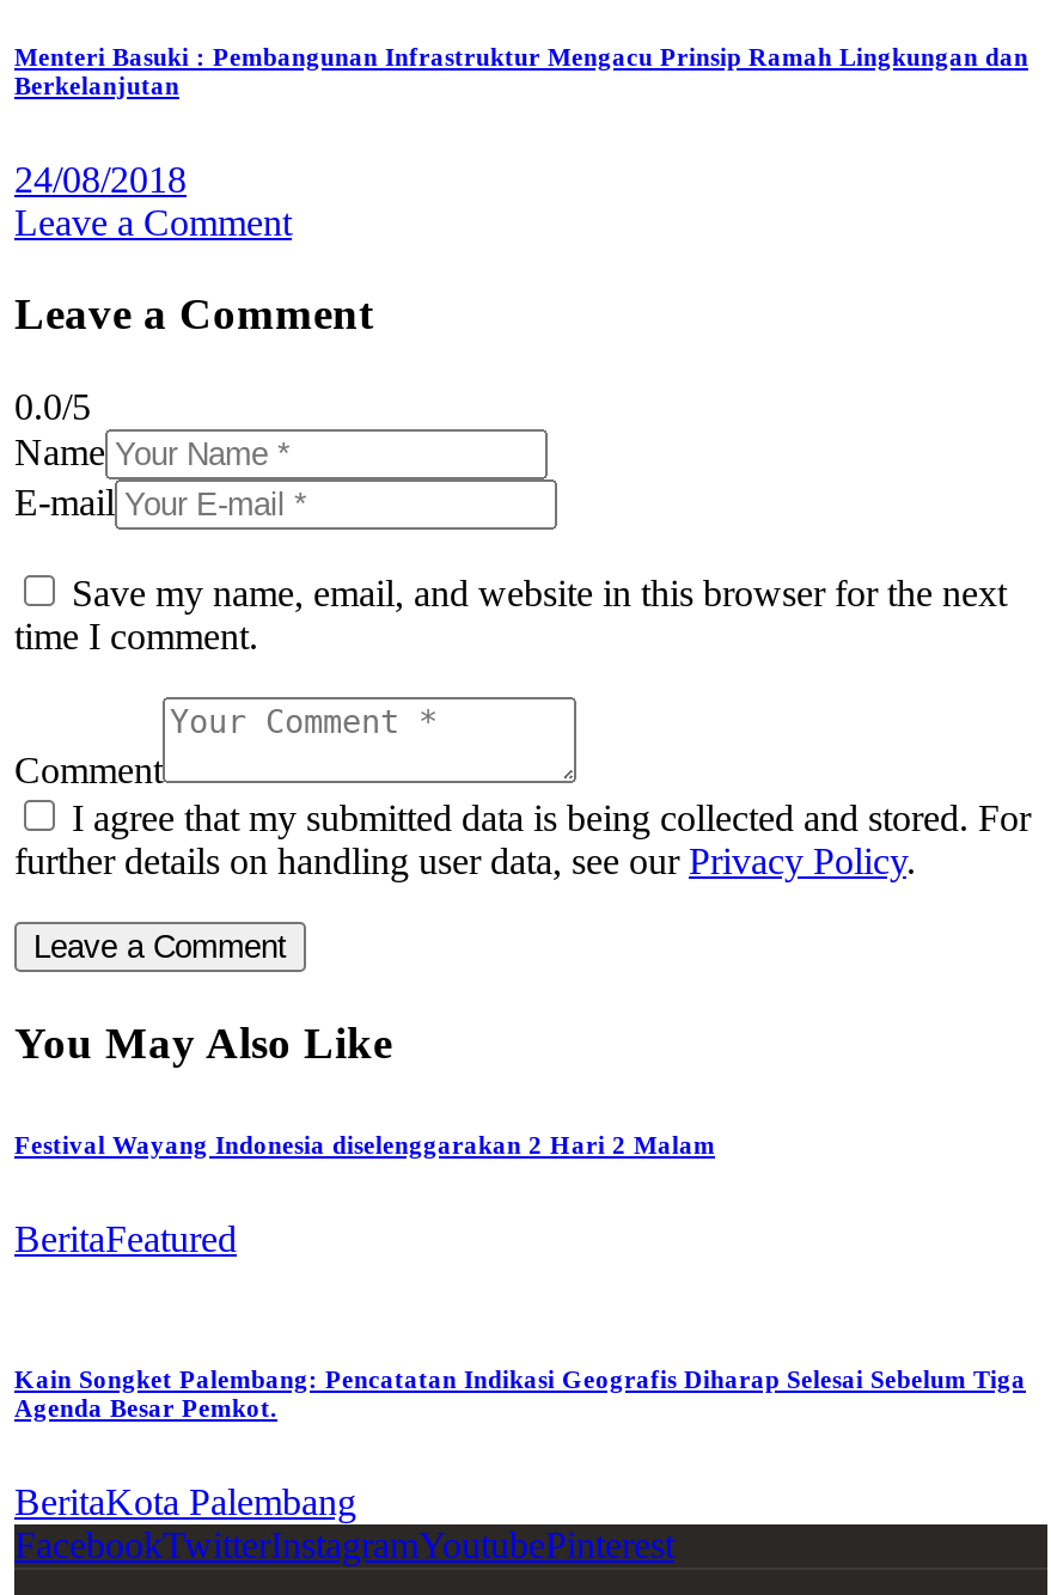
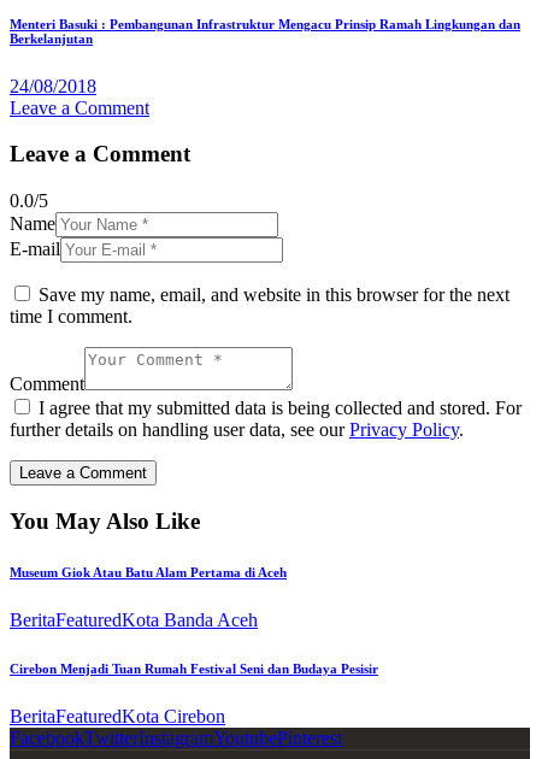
- Festival Wayang Indonesia diselenggarakan 2 Hari 2 Malam
+ Museum Giok Atau Batu Alam Pertama di Aceh

- BeritaFeatured
+ BeritaFeaturedKota Banda Aceh

- Kain Songket Palembang: Pencatatan Indikasi Geografis Diharap Selesai Sebelum Tiga
- Agenda Besar Pemkot.
+ Cirebon Menjadi Tuan Rumah Festival Seni dan Budaya Pesisir

- BeritaKota Palembang
+ BeritaFeaturedKota Cirebon
